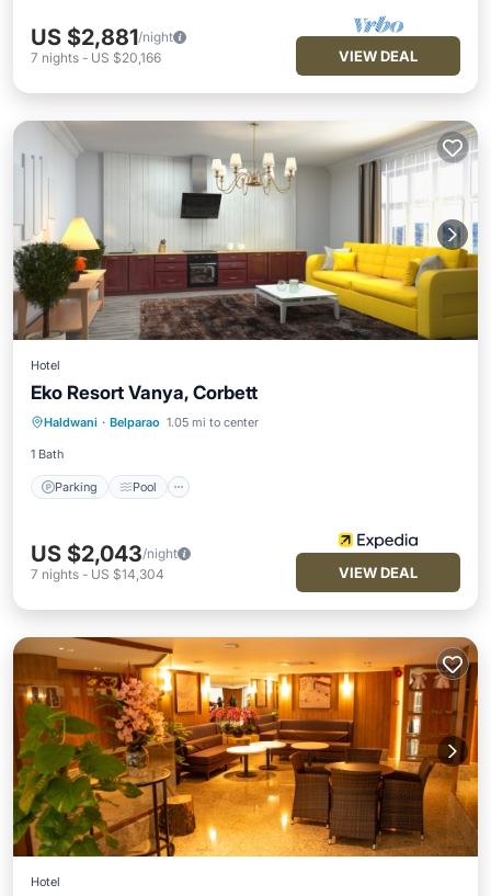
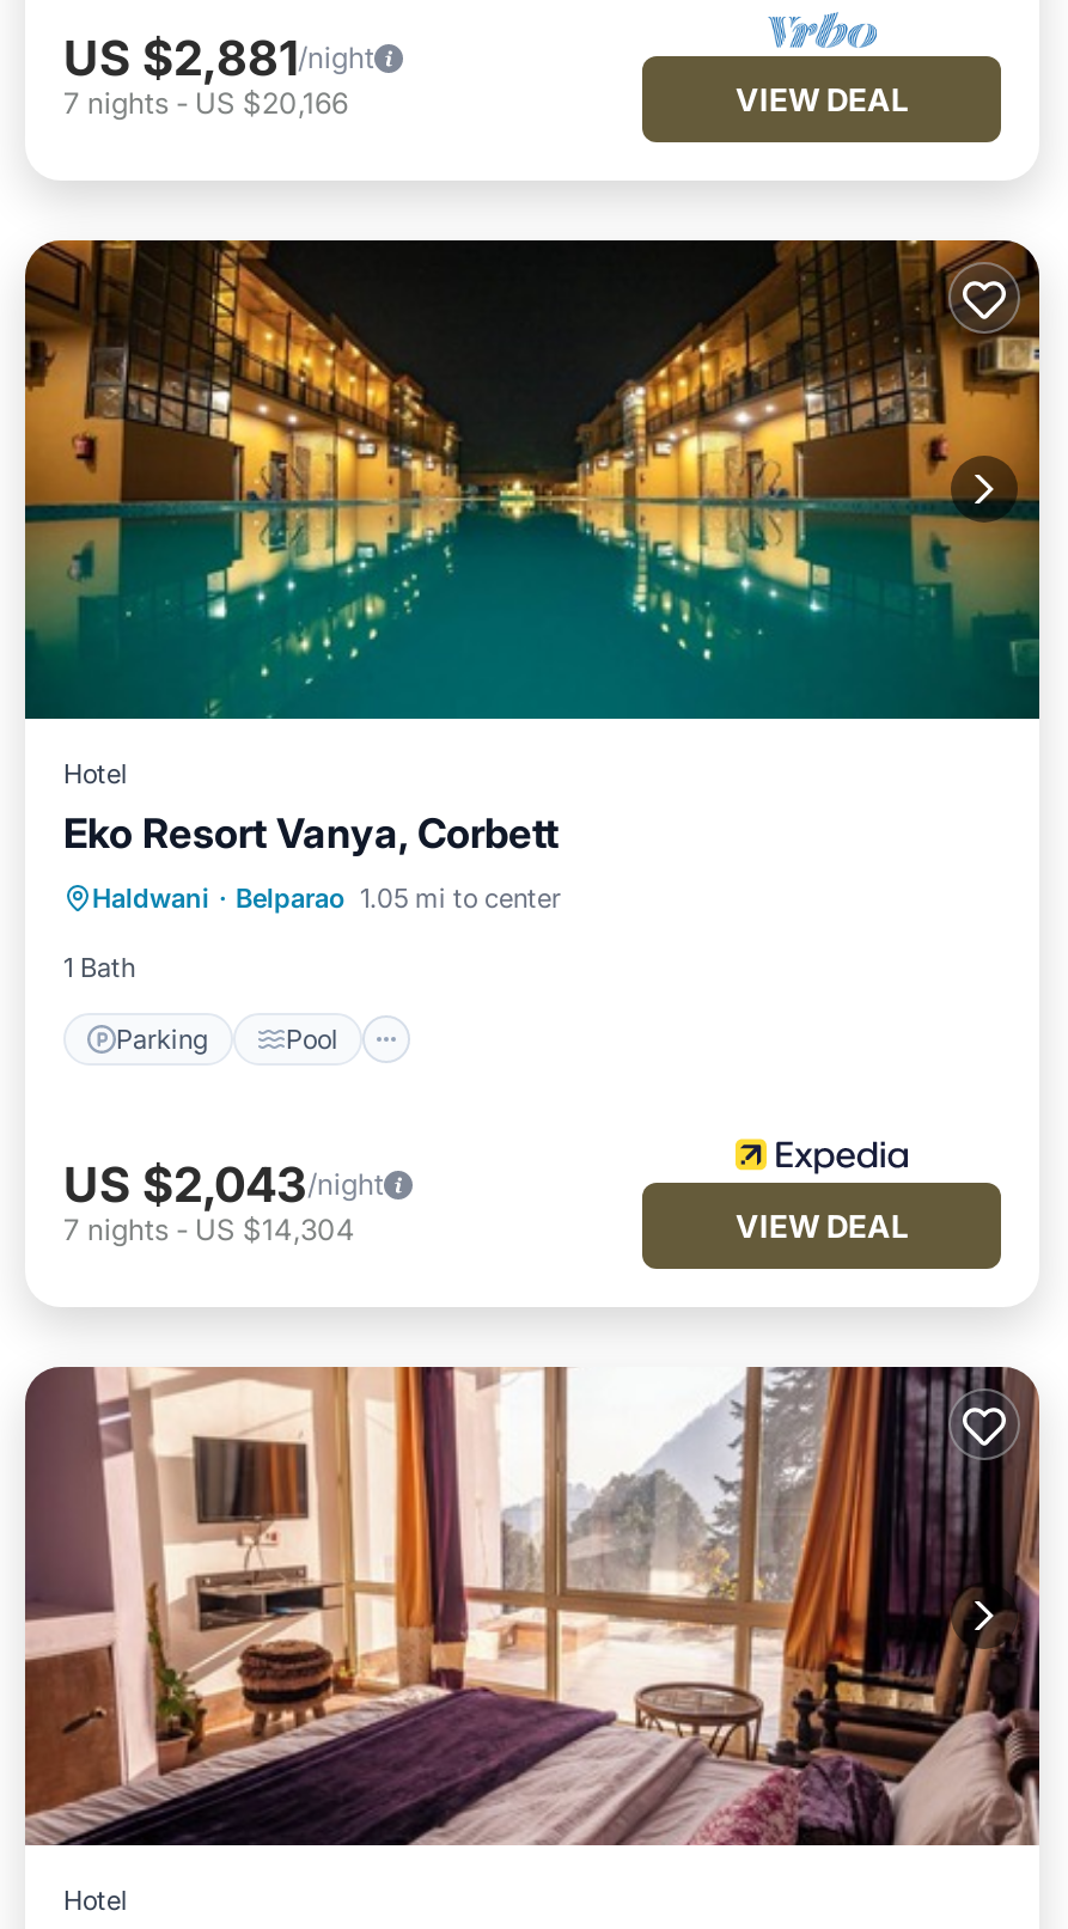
- [image]
+ [image]

- [image]
+ [image]
